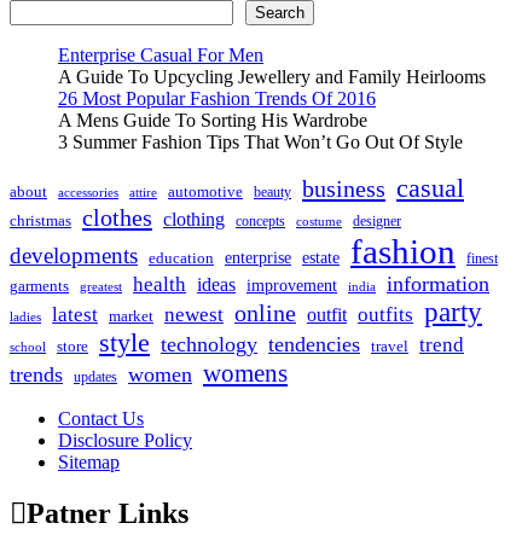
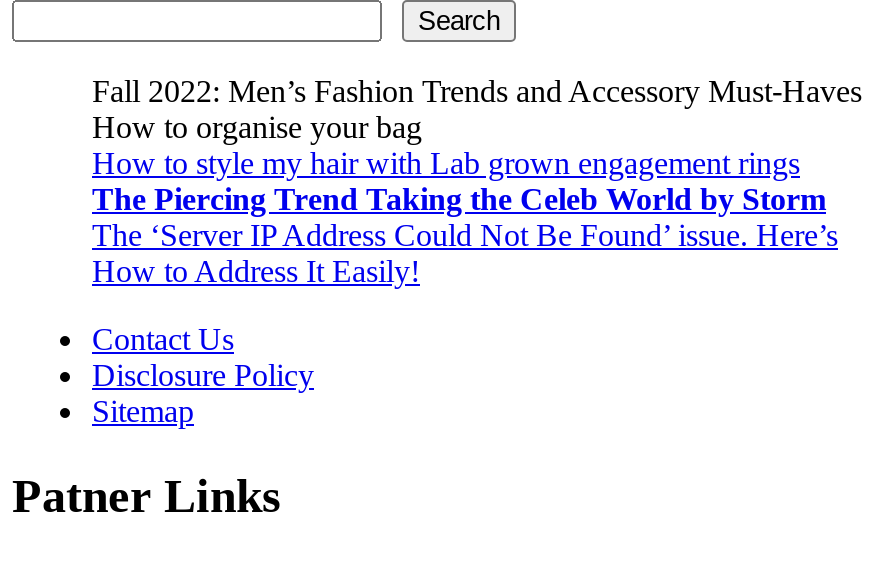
- Enterprise Casual For Men
- A Guide To Upcycling Jewellery and Family Heirlooms
- 26 Most Popular Fashion Trends Of 2016
- A Mens Guide To Sorting His Wardrobe
- 3 Summer Fashion Tips That Won’t Go Out Of Style
- about
- accessories
- attire
- automotive
- beauty
- business casual
- christmas
- clothes clothing
- concepts
- costume
- designer
- developments
- education
- enterprise estate fashion
- finest
- garments
- greatest
- health ideas improvement
- india
- information
- ladies
- latest
- market
- newest online outfit outfits party
- school
- store
- style technology tendencies travel trend
- trends
- updates
- women womens
+ Fall 2022: Men’s Fashion Trends and Accessory Must-Haves
+ How to organise your bag
+ How to style my hair with Lab grown engagement rings
+ The Piercing Trend Taking the Celeb World by Storm
+ The ‘Server IP Address Could Not Be Found’ issue. Here’s
+ How to Address It Easily!
